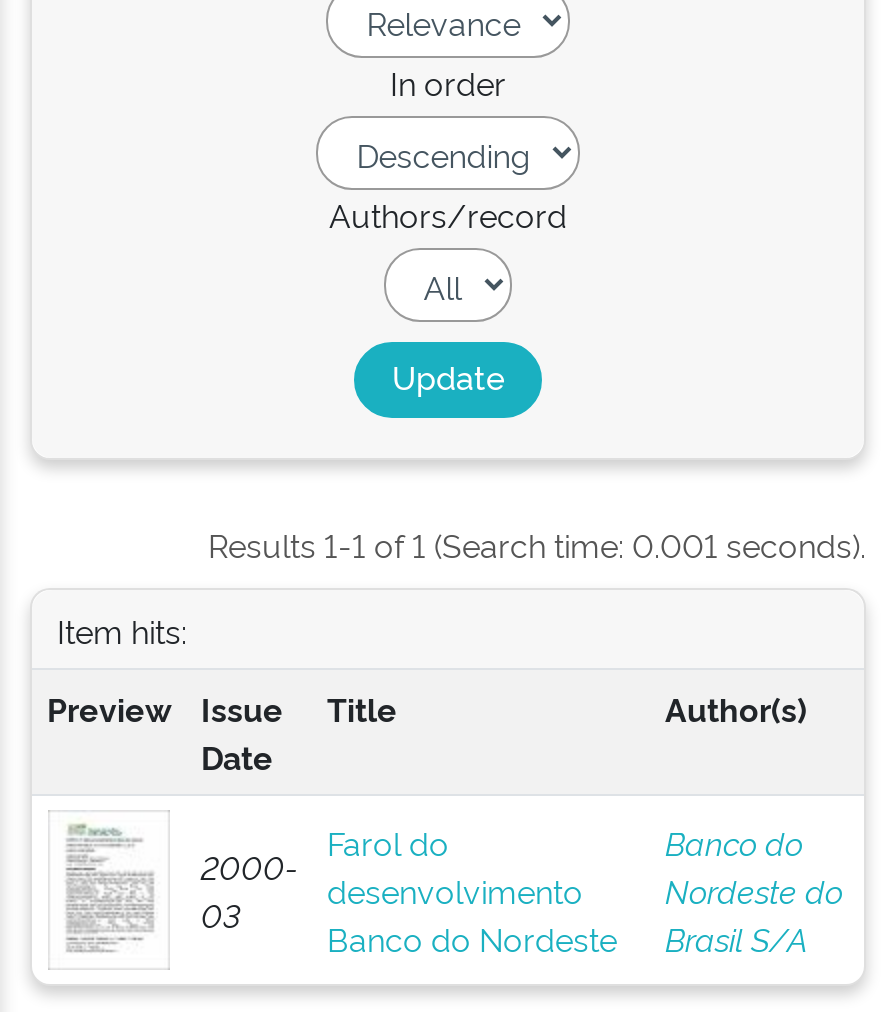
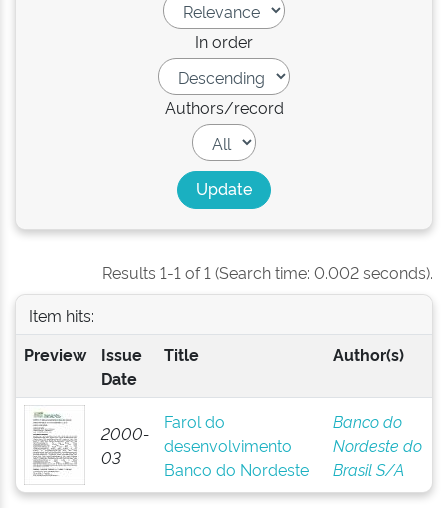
- Results 1-1 of 1 (Search time: 0.001 seconds).
+ Results 1-1 of 1 (Search time: 0.002 seconds).
